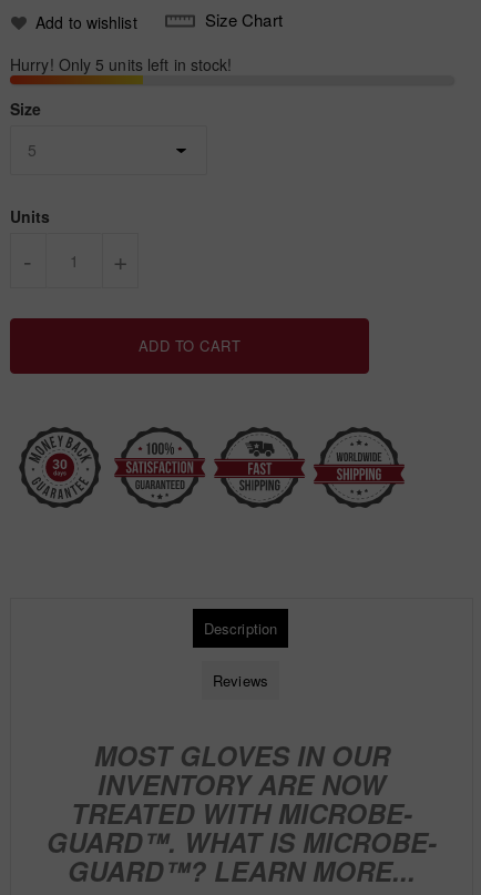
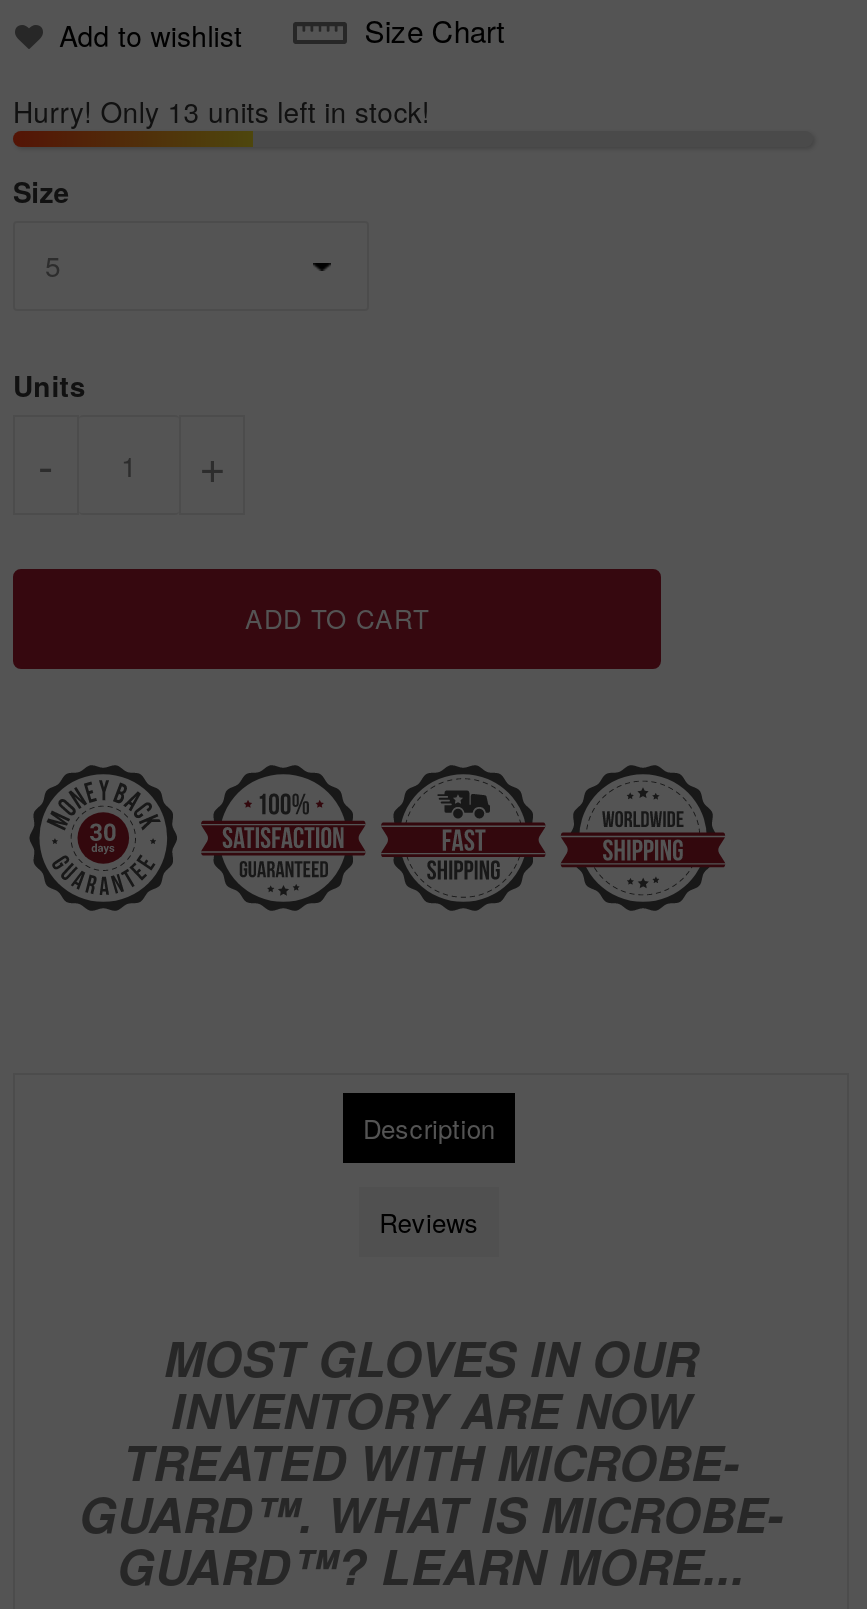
- Hurry! Only 5 units left in stock!
+ Hurry! Only 13 units left in stock!
